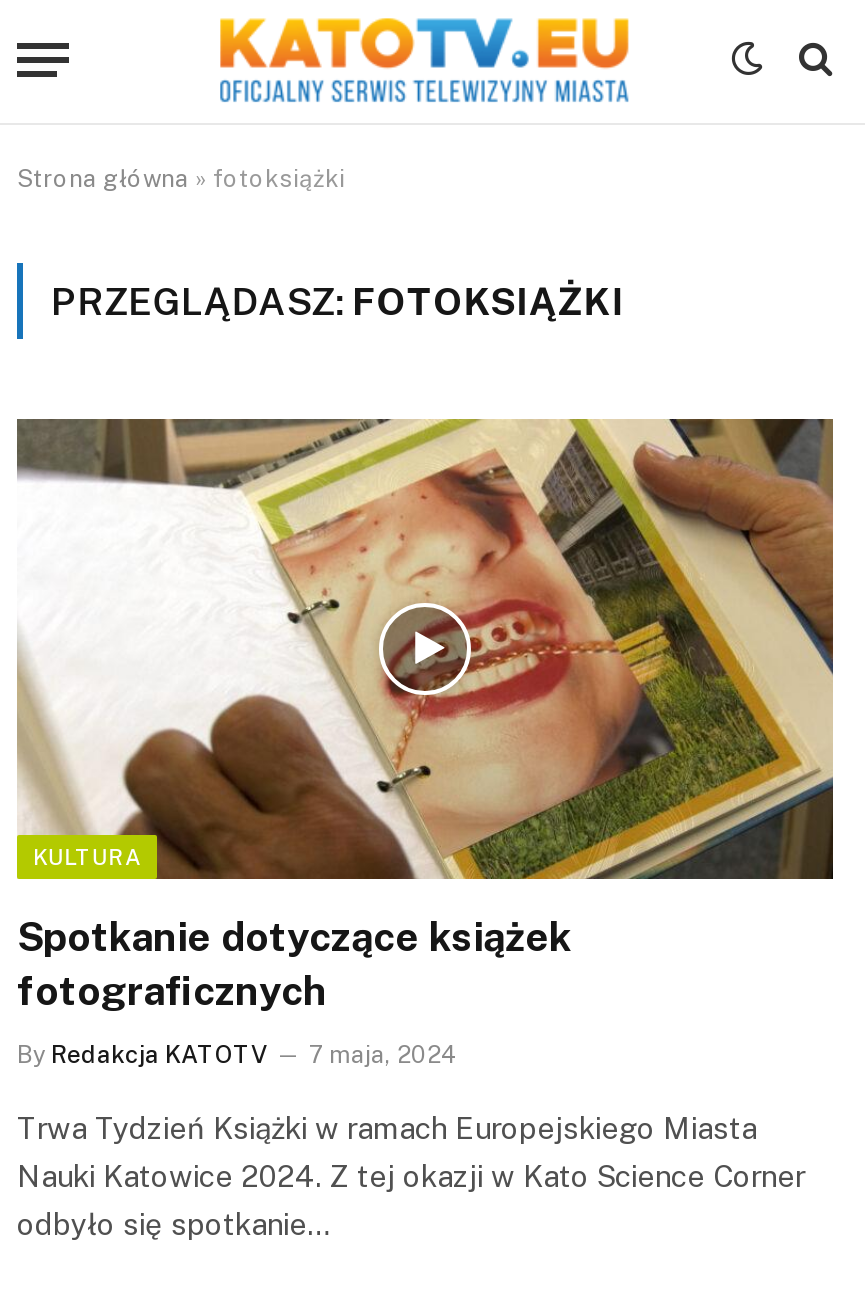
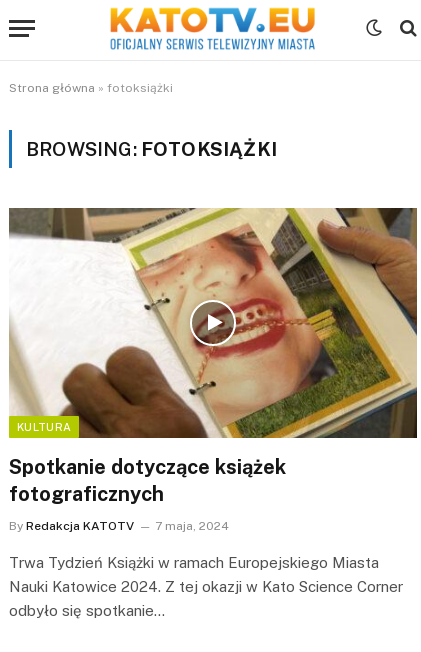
- PRZEGLĄDASZ: FOTOKSIĄŻKI
+ BROWSING: FOTOKSIĄŻKI
